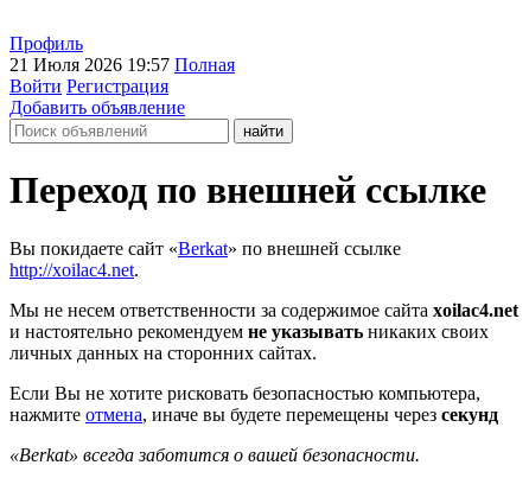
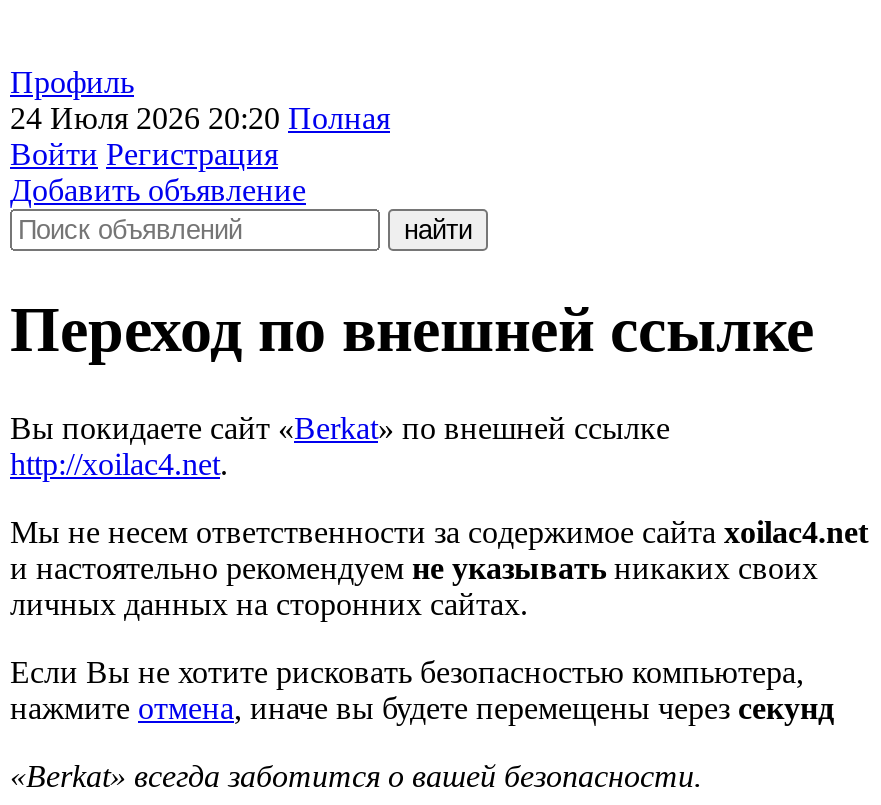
- 21 Июля 2026 19:57 Полная
+ 24 Июля 2026 20:20 Полная
